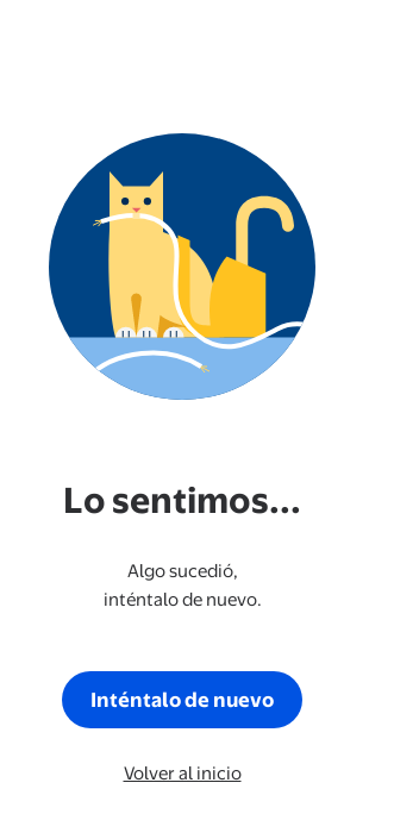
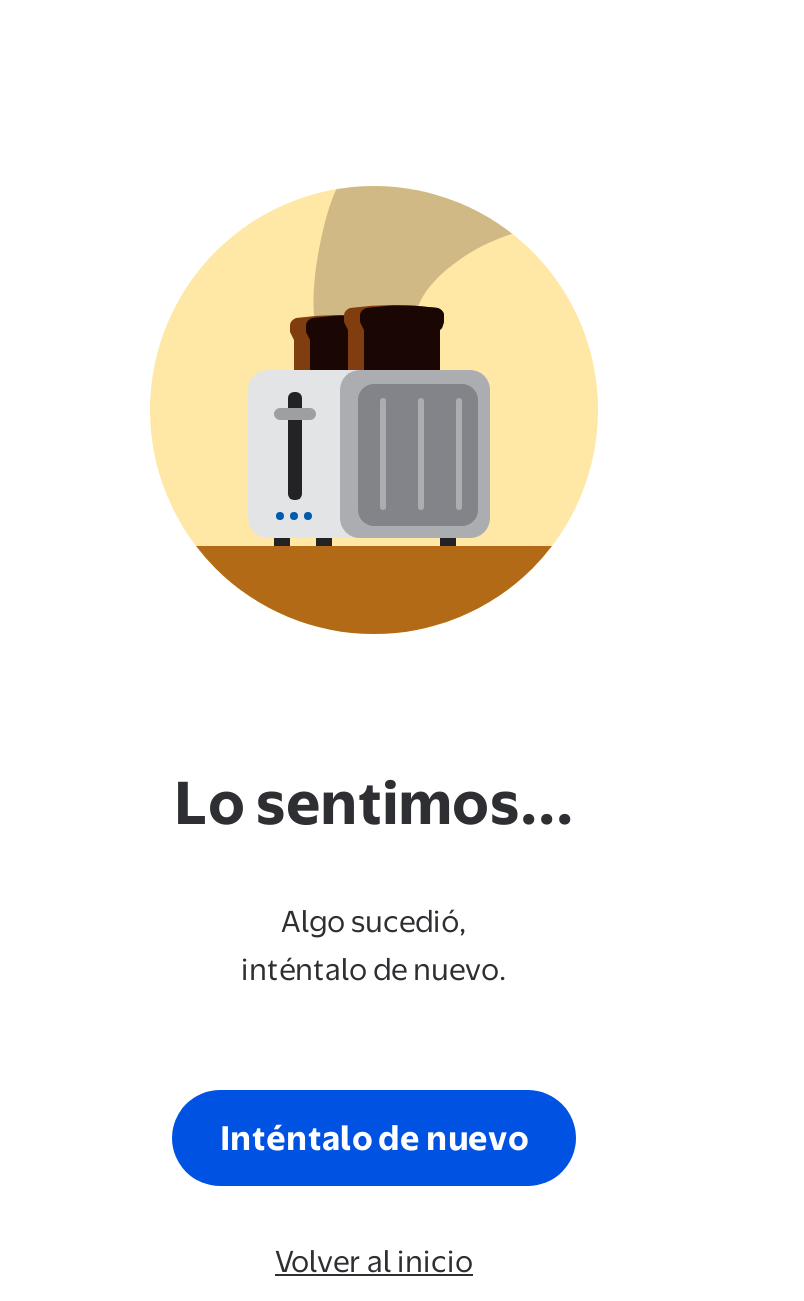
- [image]
+ [image]
